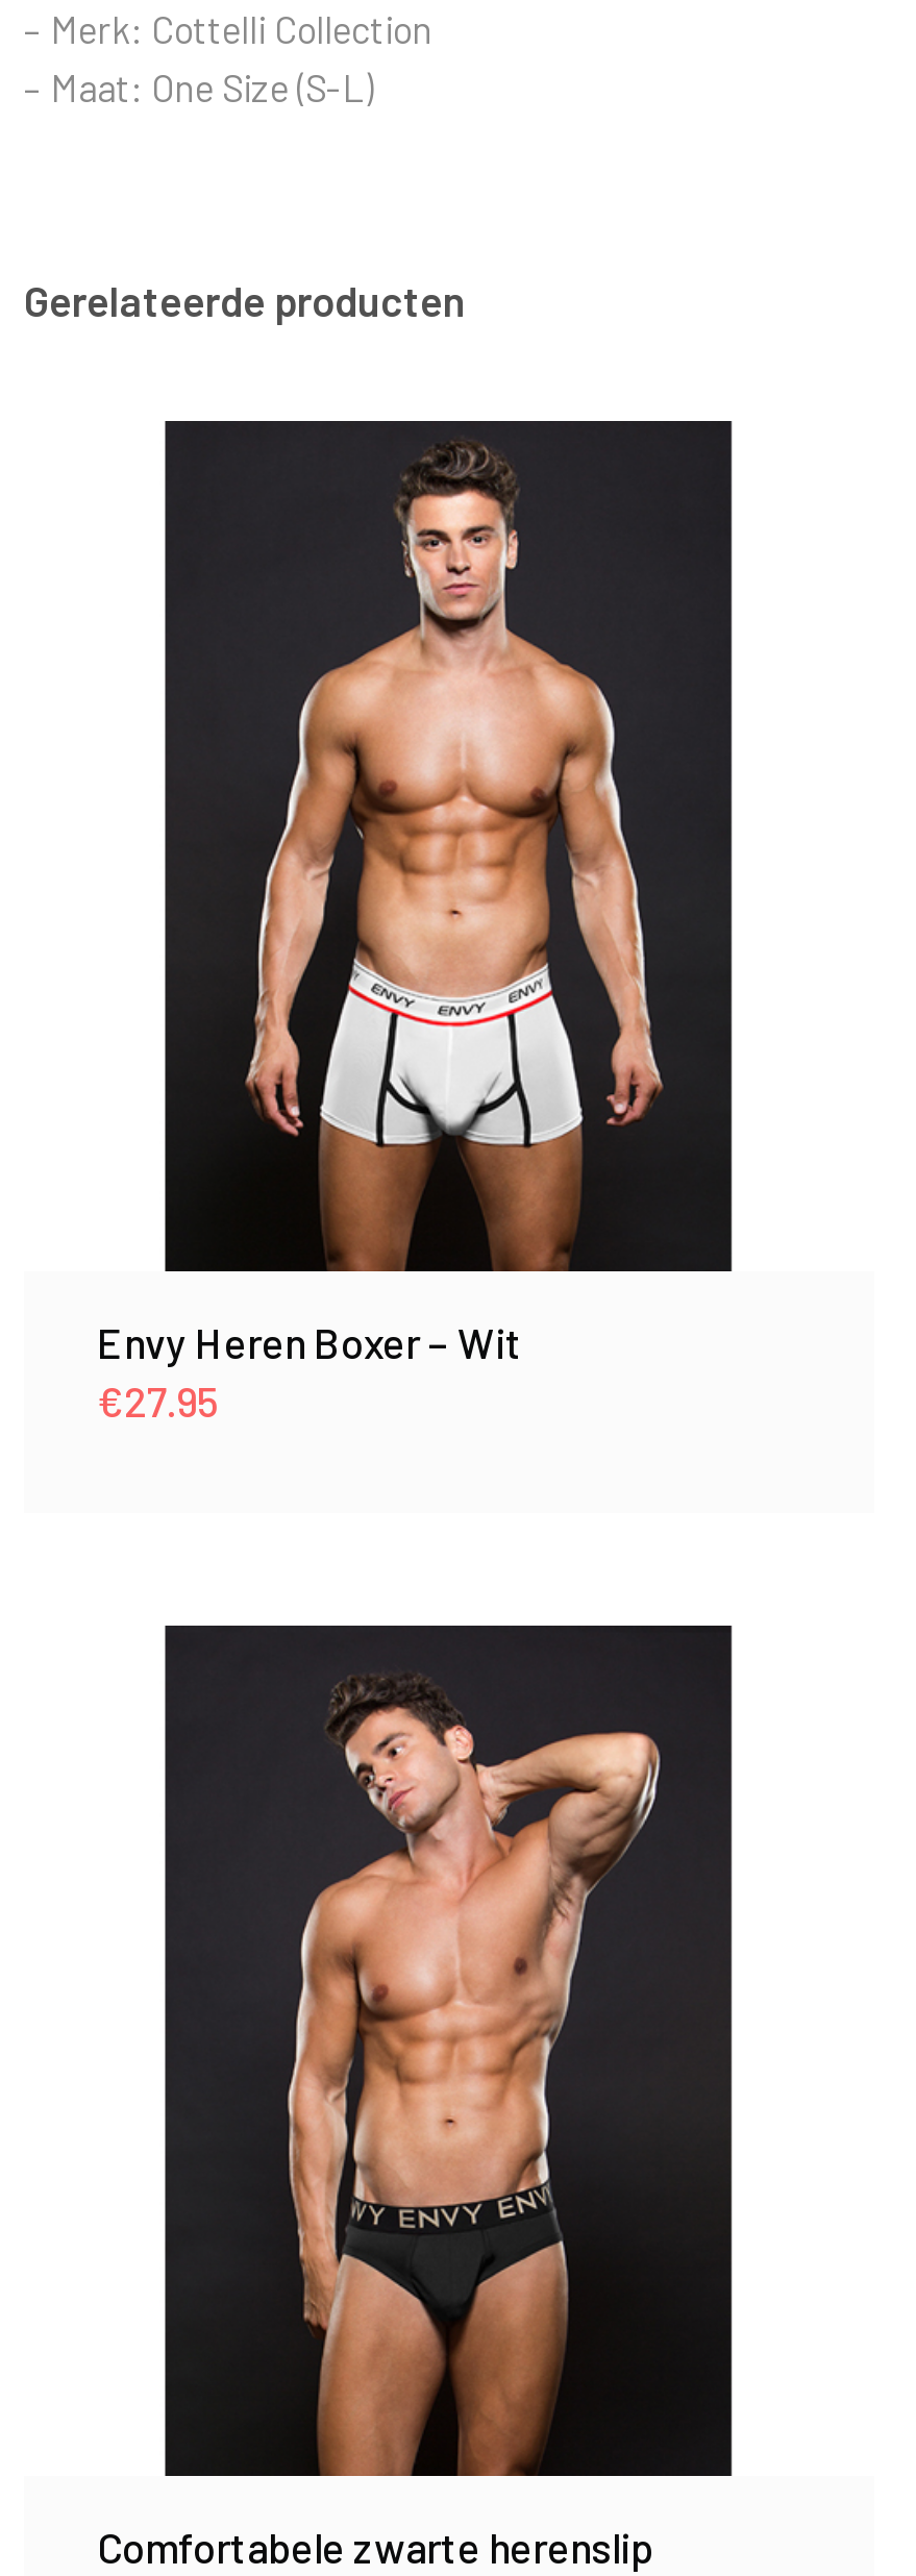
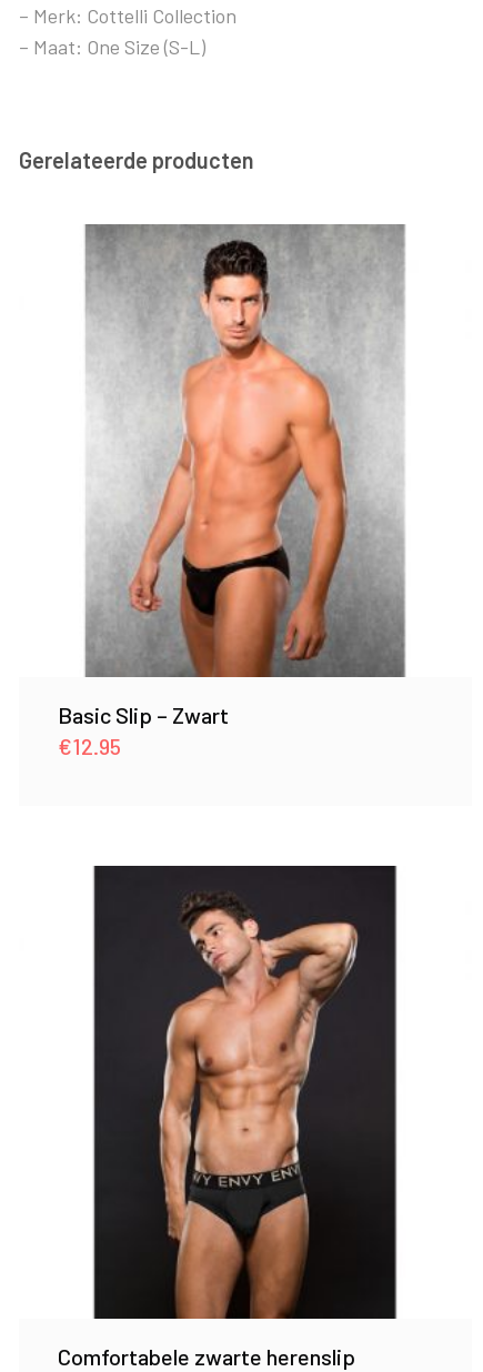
- [image]
- Envy Heren Boxer – Wit
- €27.95
+ [image]
+ Basic Slip – Zwart
+ €12.95
